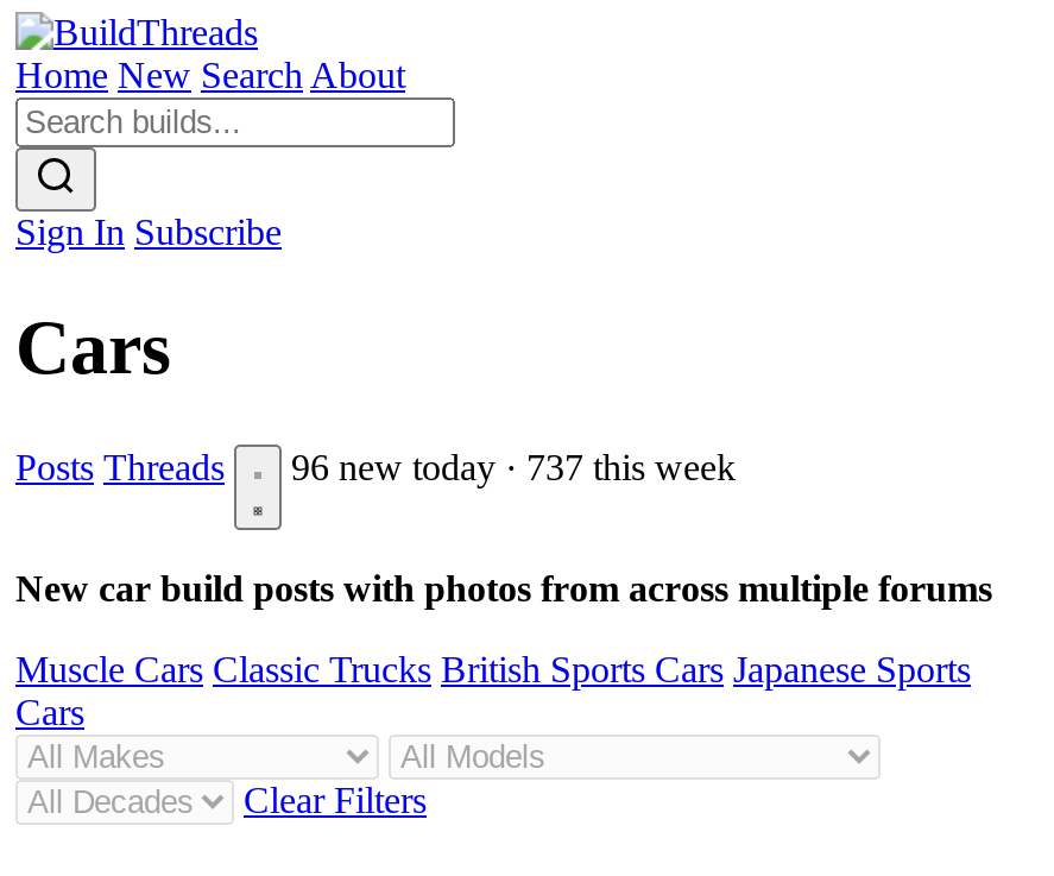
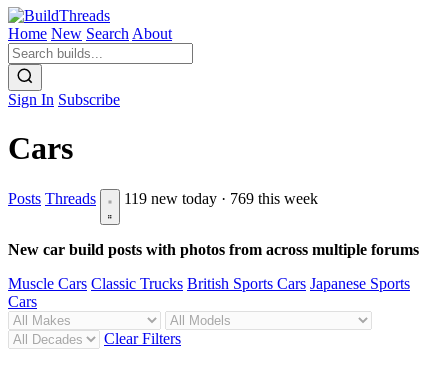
- 96 new today · 737 this week
+ 119 new today · 769 this week
